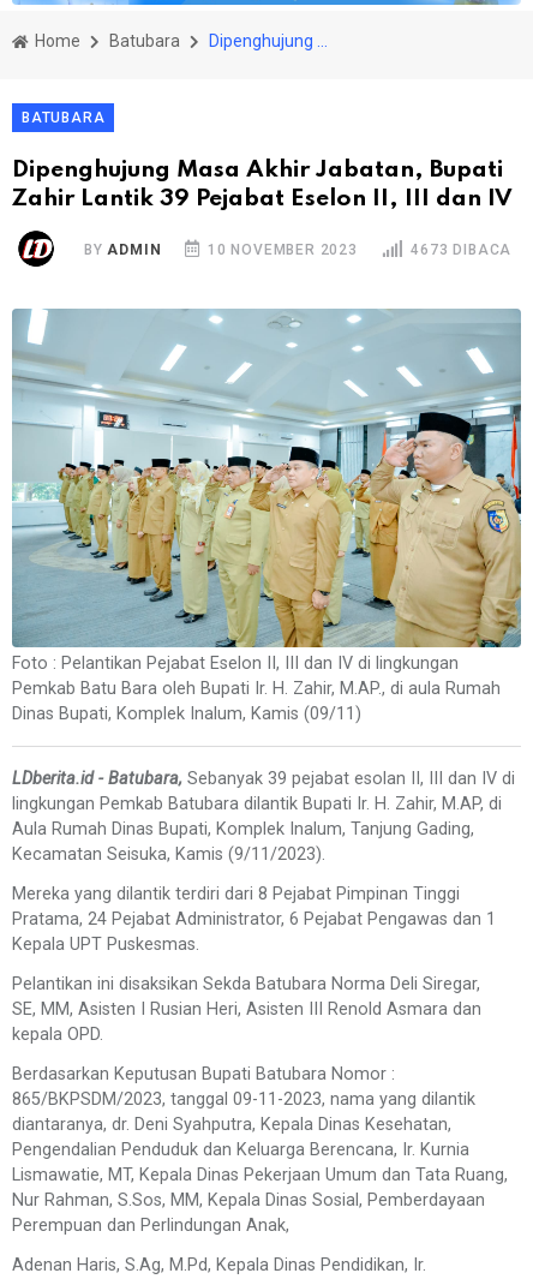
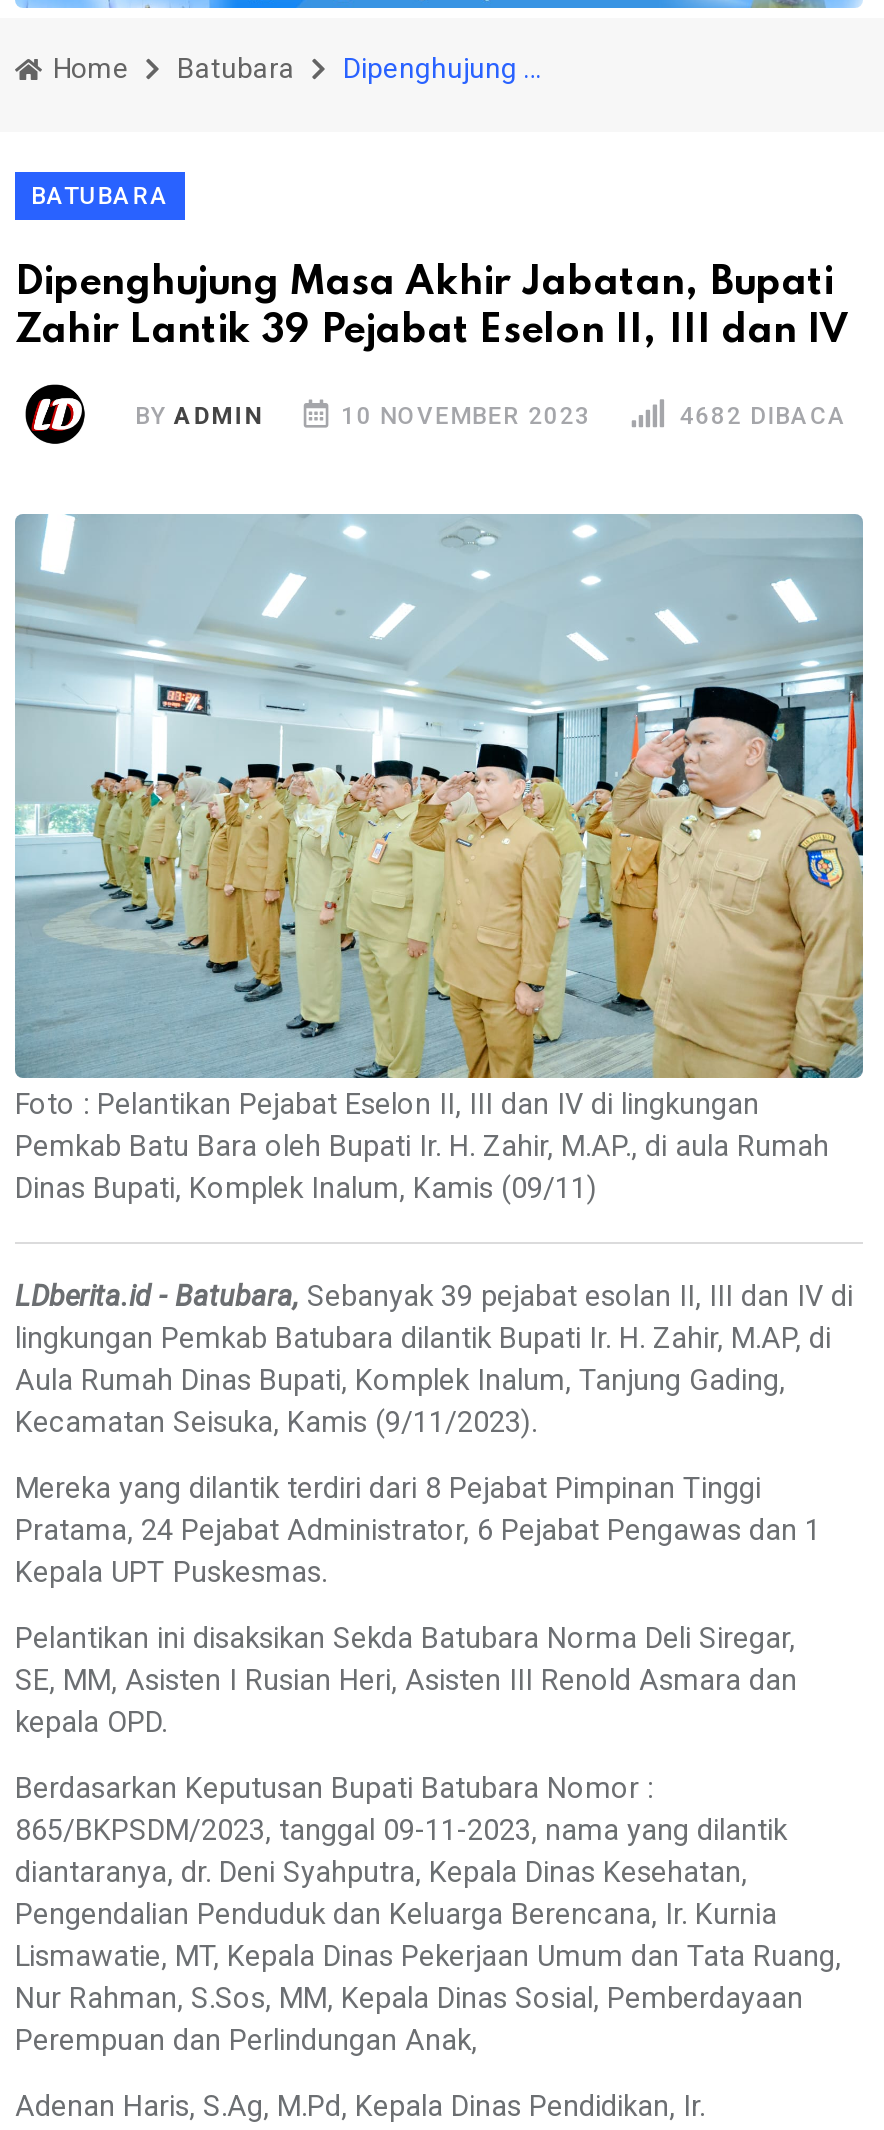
- 4673 DIBACA
+ 4682 DIBACA
